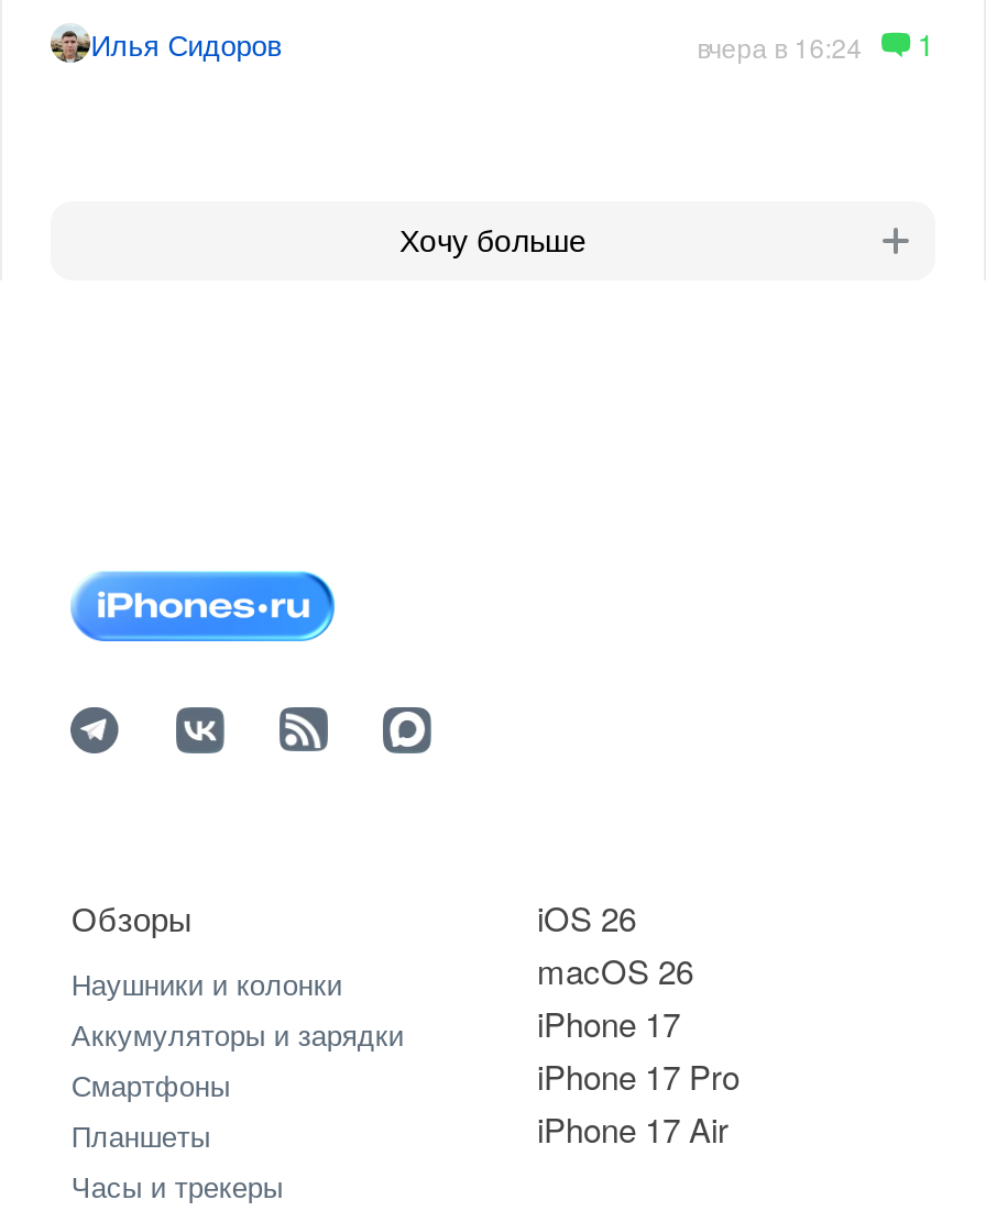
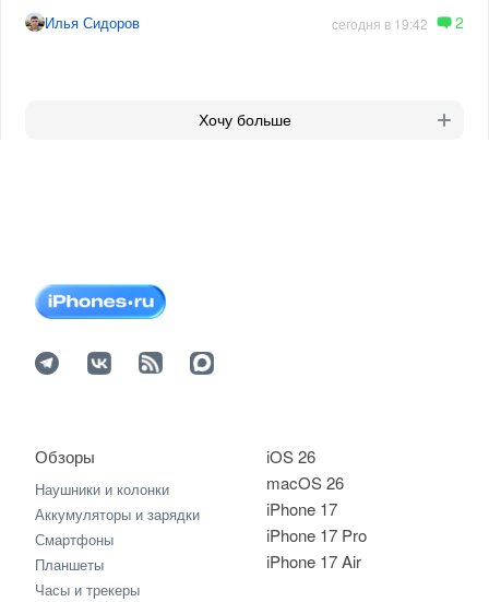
- вчера в 16:24
+ сегодня в 19:42

- 1
+ 2
